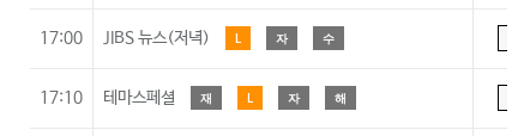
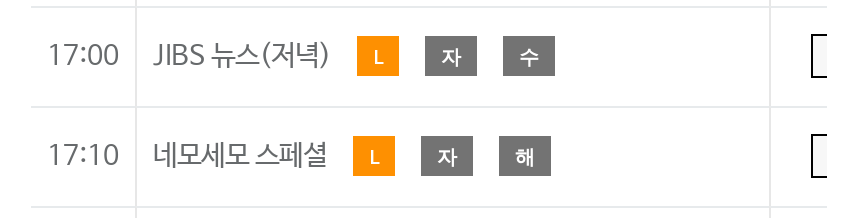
- 테마스페셜
- 재
+ 네모세모 스페셜
